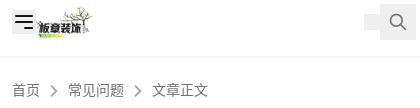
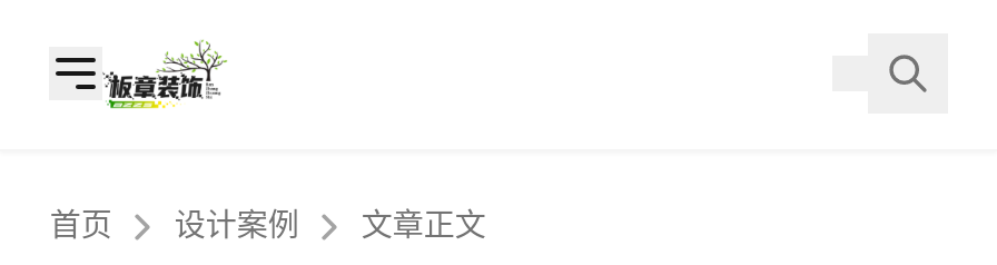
- 常见问题
+ 设计案例
